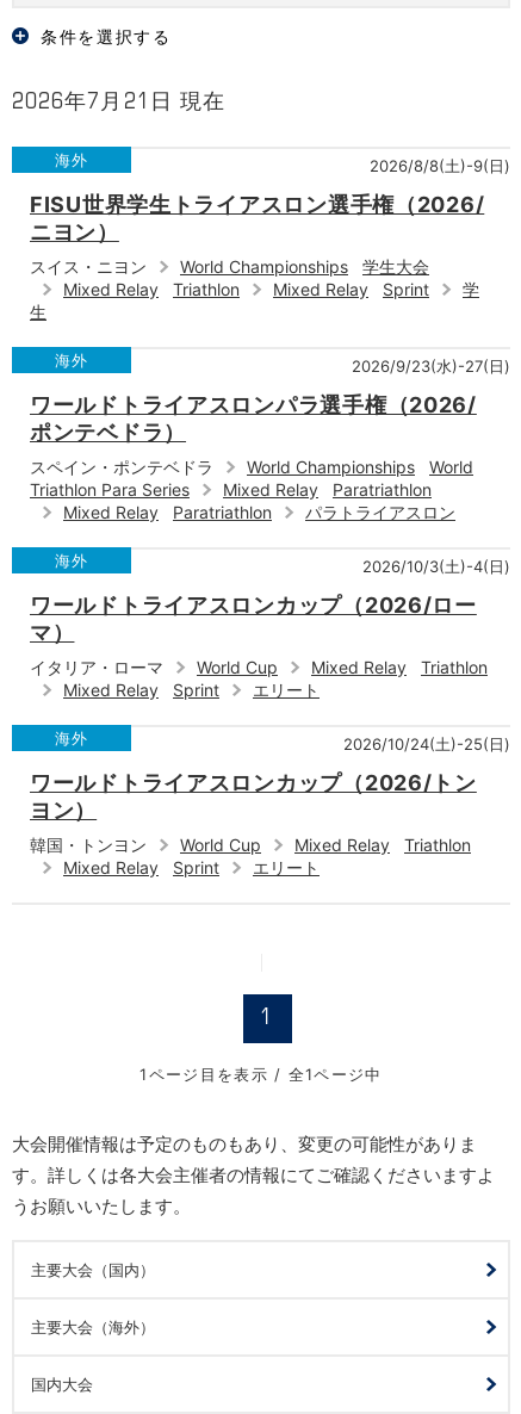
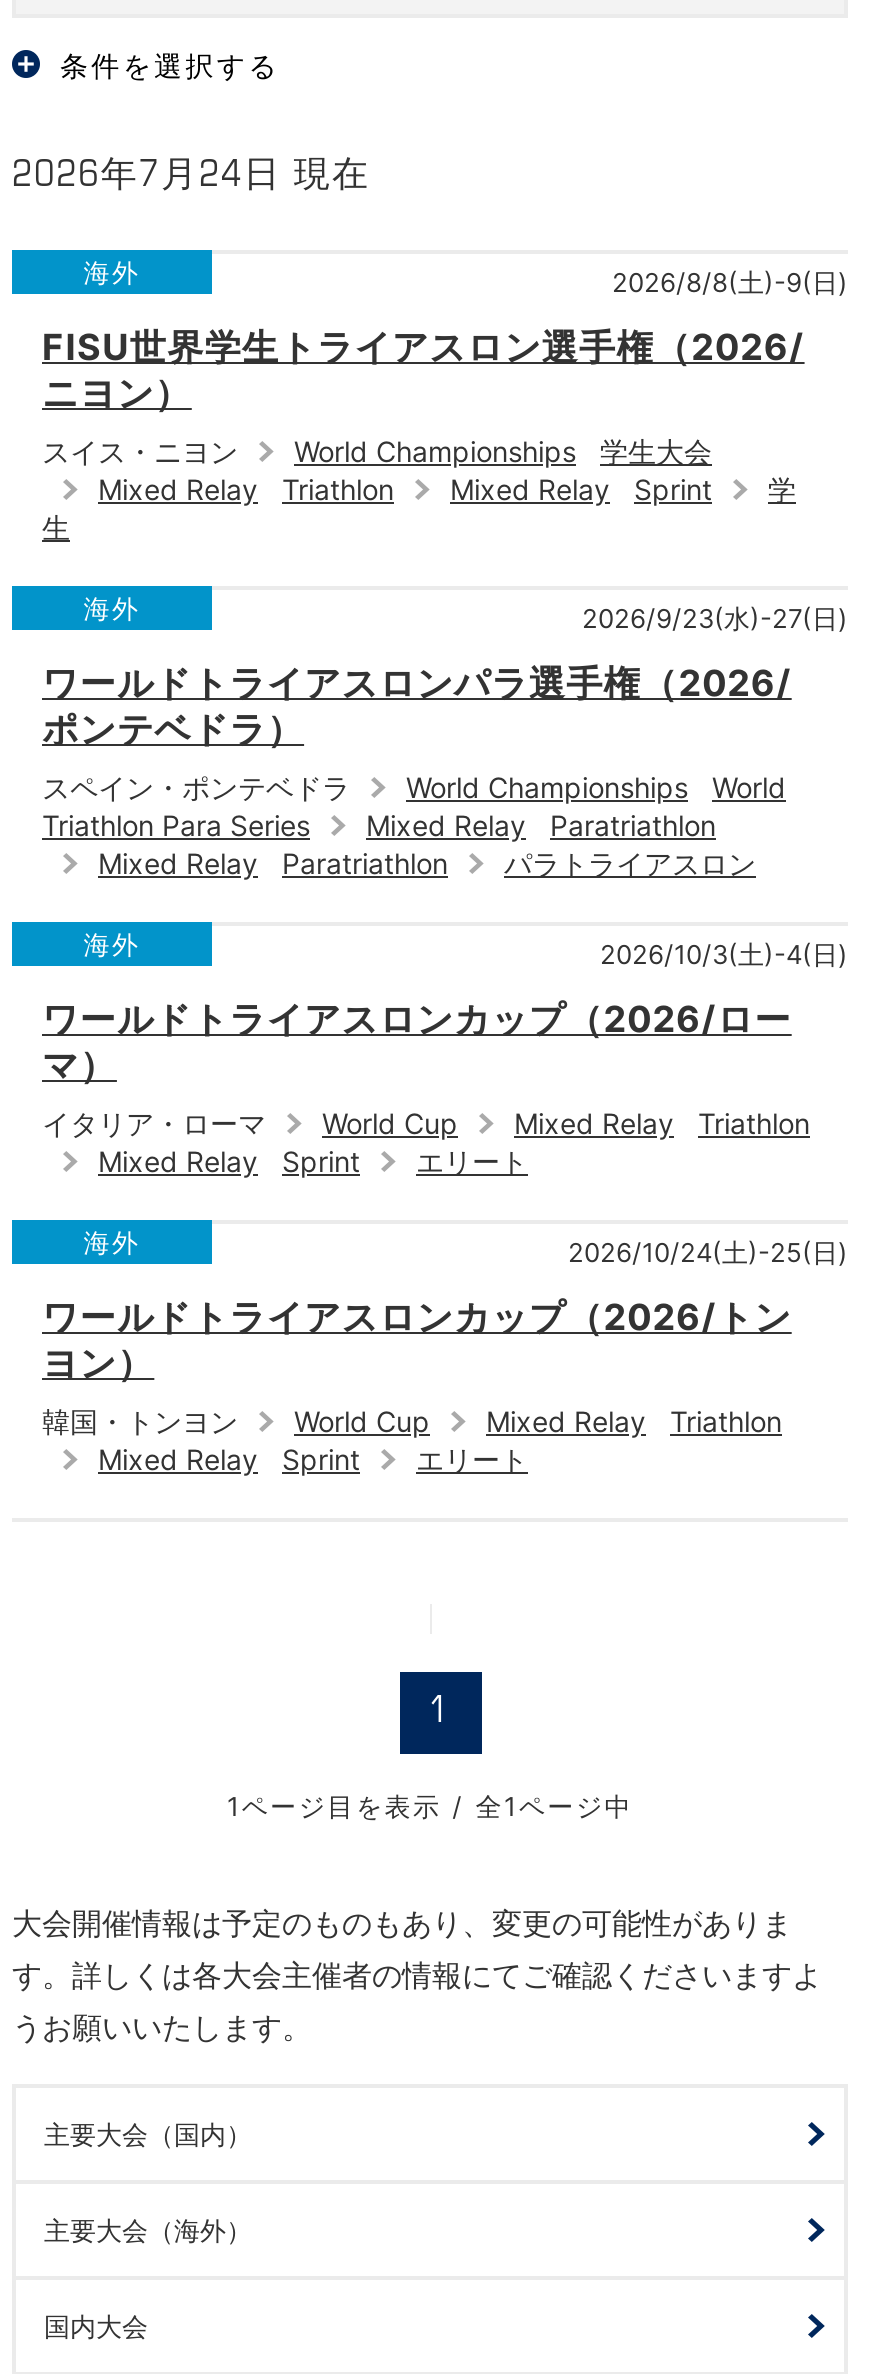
- 2026年7月21日 現在
+ 2026年7月24日 現在
